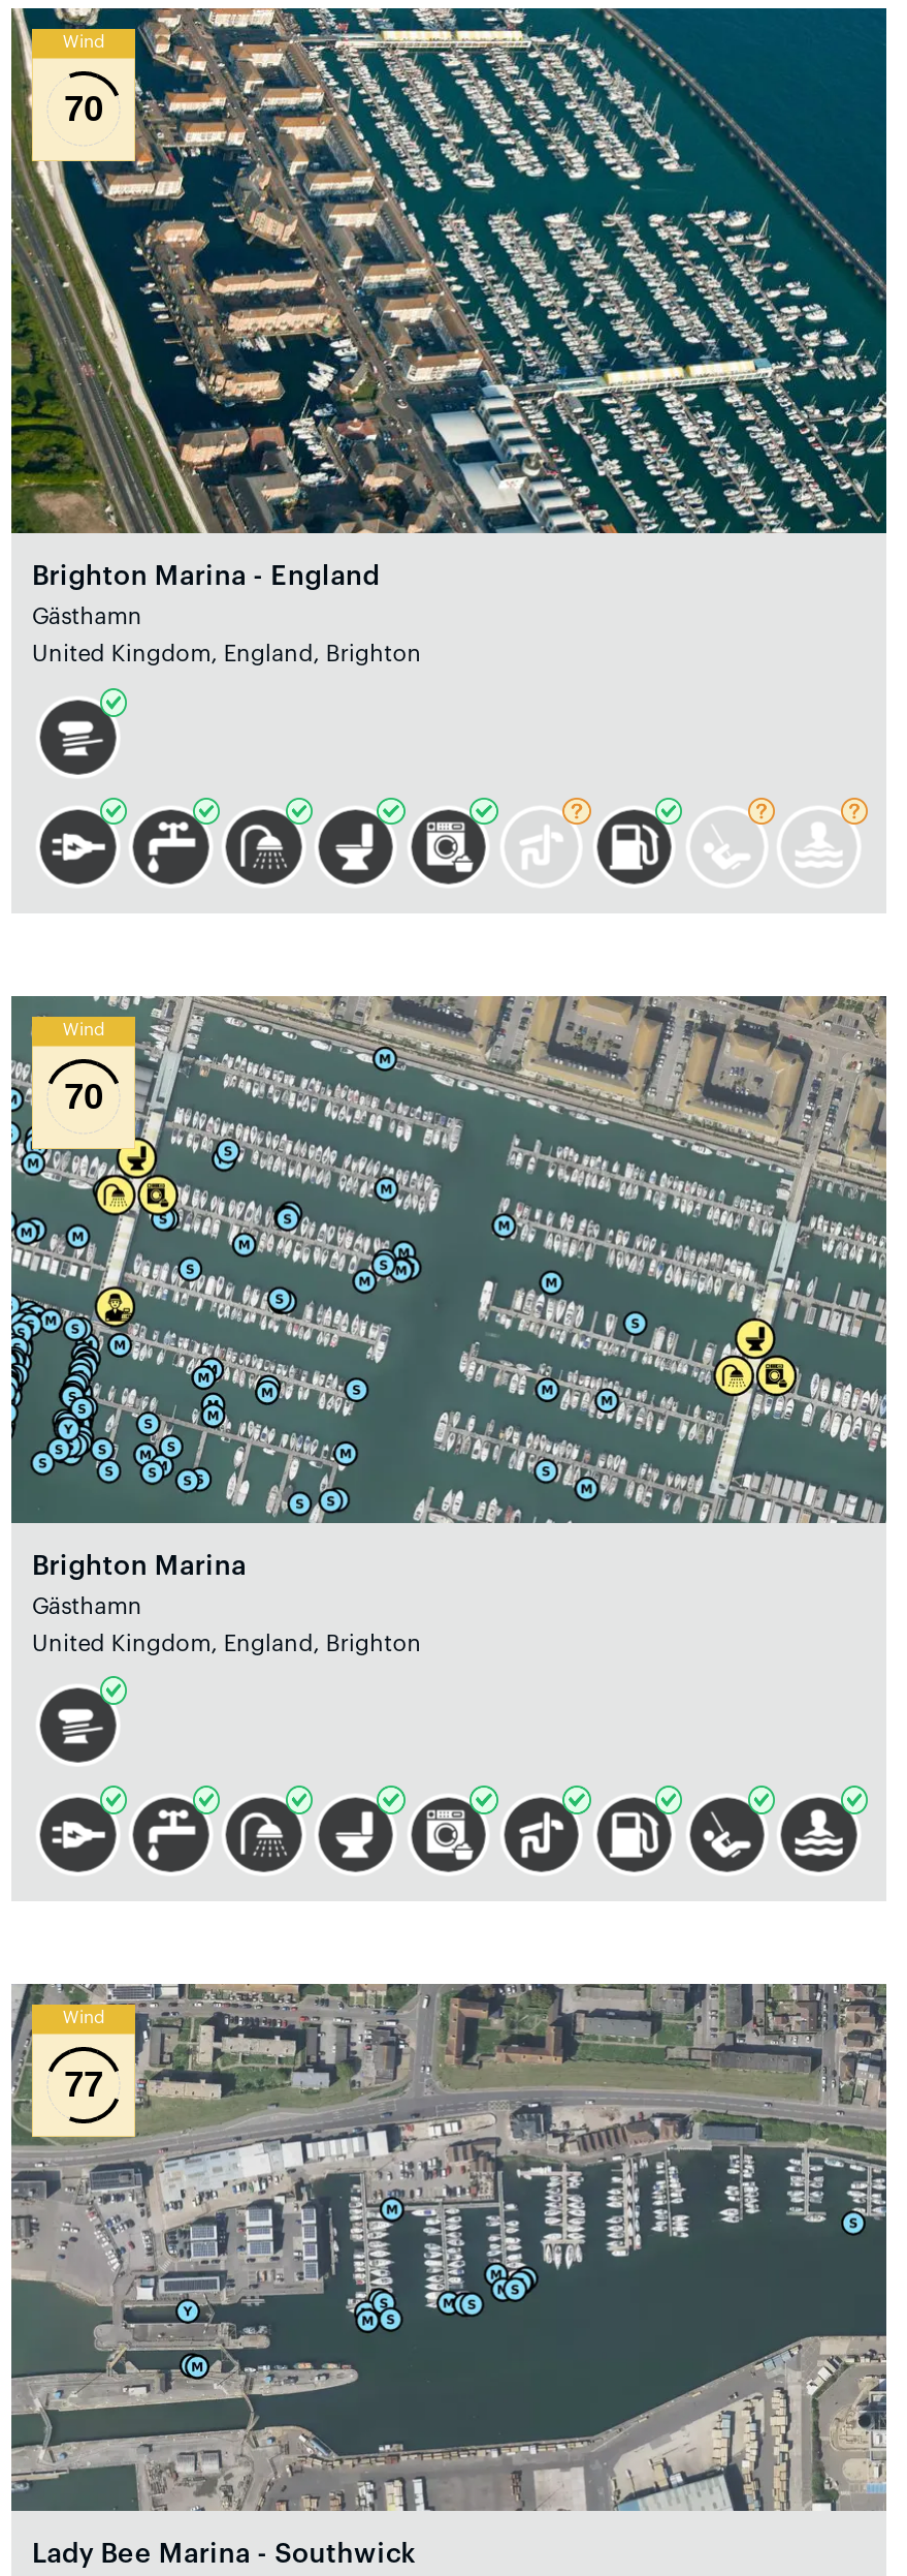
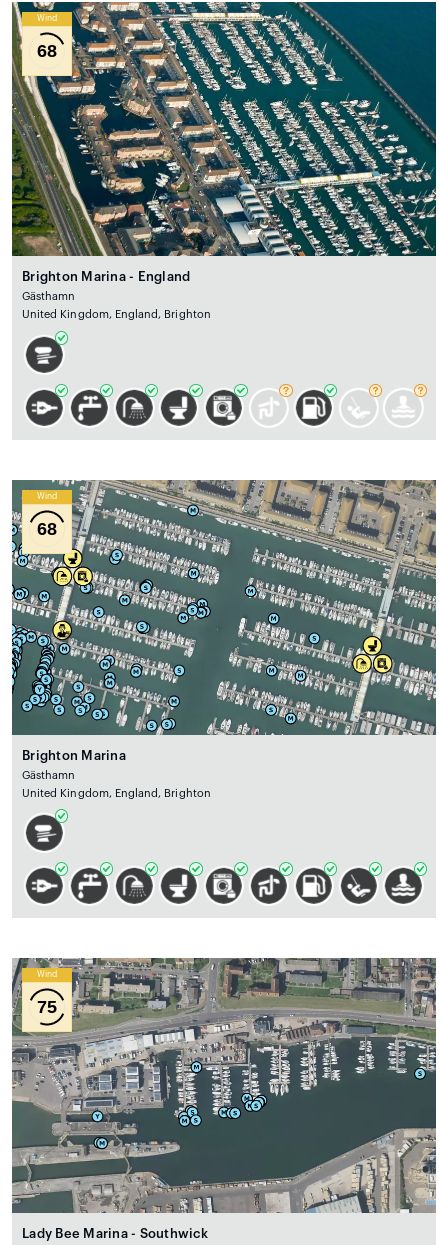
- 70
+ 68

- 70
+ 68

- 77
+ 75
